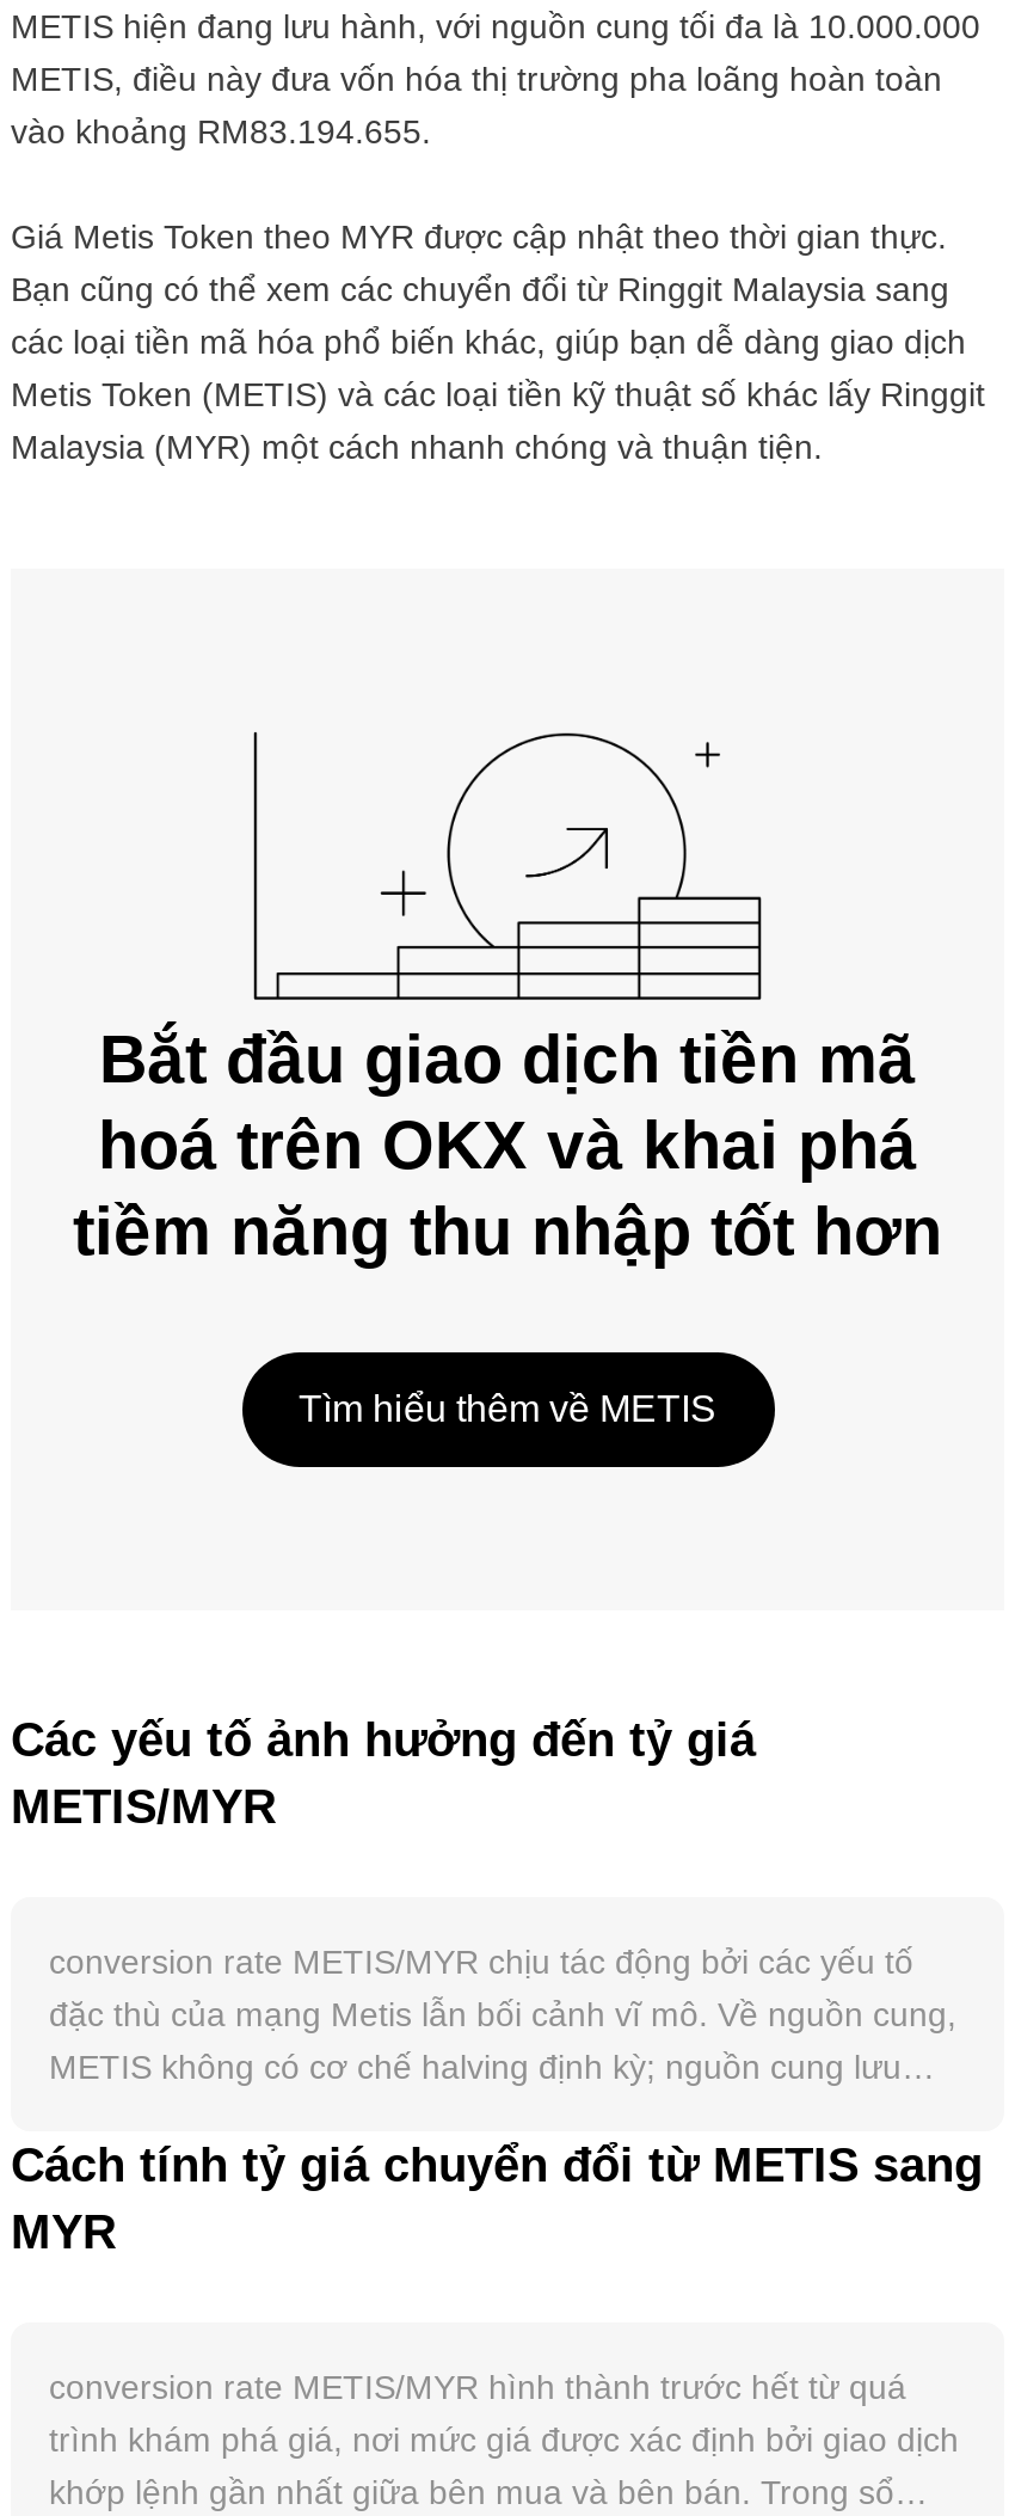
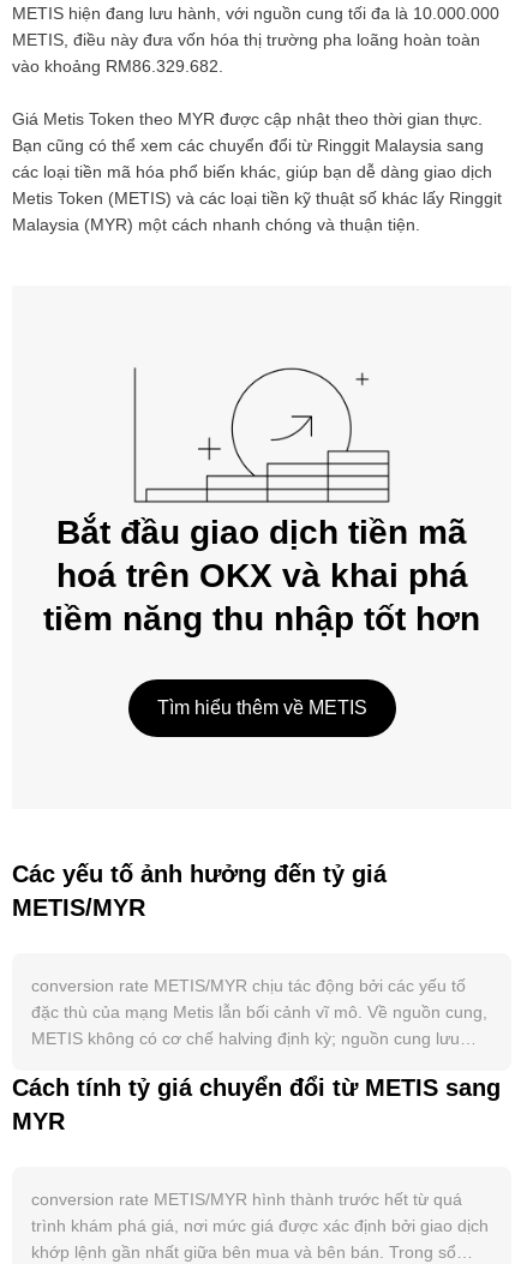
- vào khoảng RM83.194.655.
+ vào khoảng RM86.329.682.
